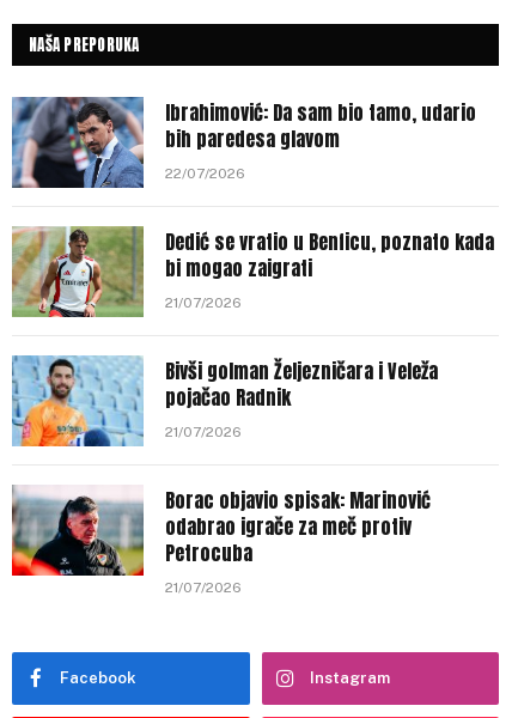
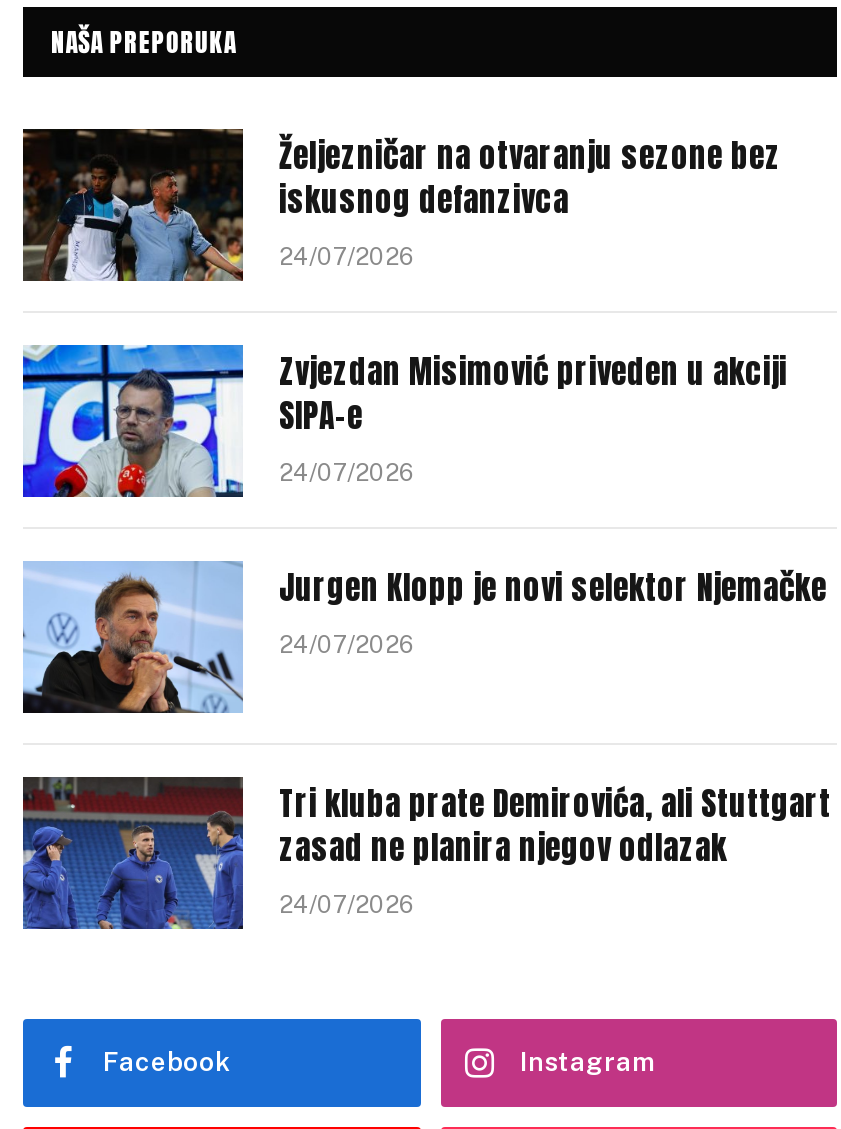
- [image]
- Ibrahimović: Da sam bio tamo, udario
- bih paredesa glavom
- 22/07/2026
+ [image]
+ Željezničar na otvaranju sezone bez
+ iskusnog defanzivca
+ 24/07/2026

- [image]
- Dedić se vratio u Benficu, poznato kada
- bi mogao zaigrati
- 21/07/2026
+ [image]
+ Zvjezdan Misimović priveden u akciji
+ SIPA-e
+ 24/07/2026

- [image]
- Bivši golman Željezničara i Veleža
- pojačao Radnik
- 21/07/2026
+ [image]
+ Jurgen Klopp je novi selektor Njemačke
+ 24/07/2026

- [image]
- Borac objavio spisak: Marinović
- odabrao igrače za meč protiv
- Petrocuba
- 21/07/2026
+ [image]
+ Tri kluba prate Demirovića, ali Stuttgart
+ zasad ne planira njegov odlazak
+ 24/07/2026
